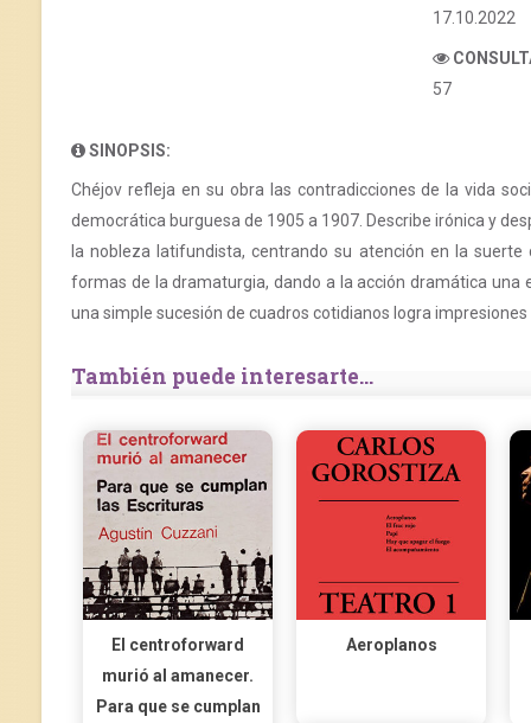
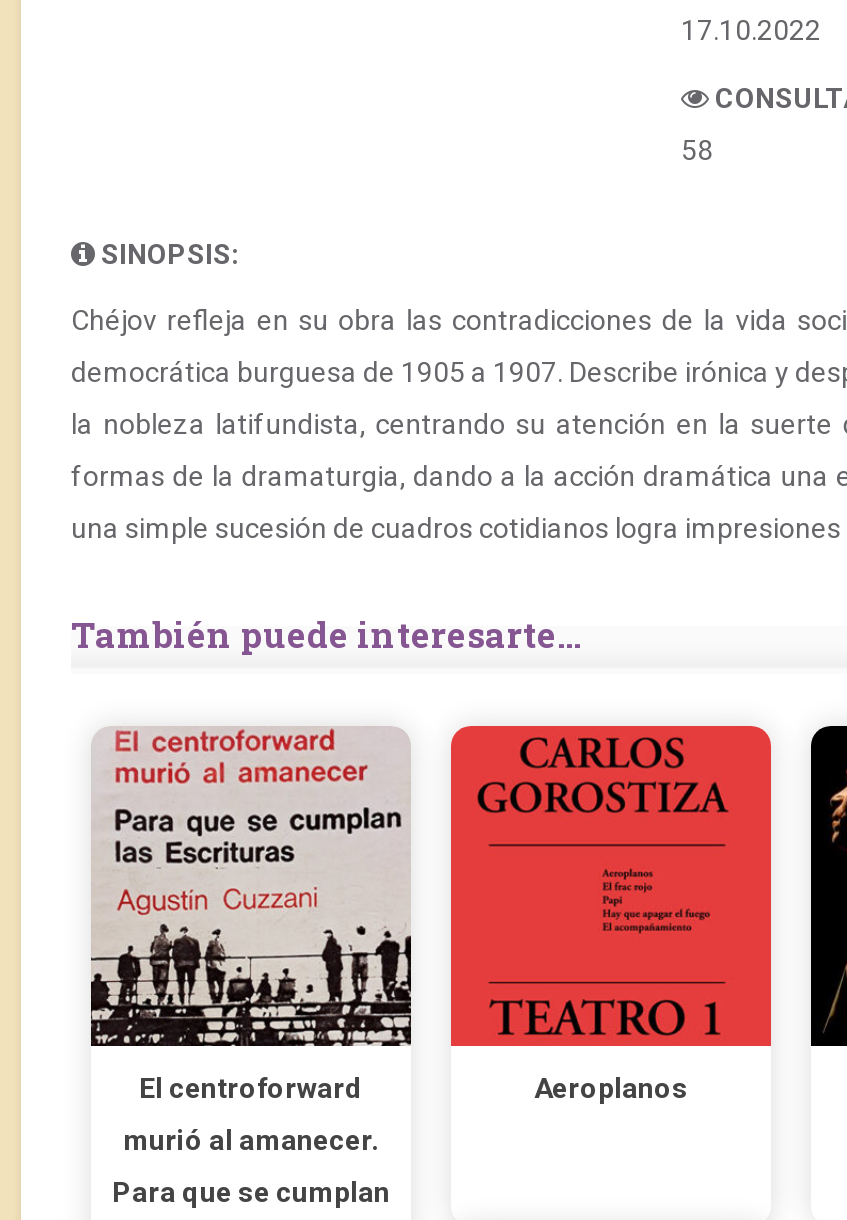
- 57
+ 58
